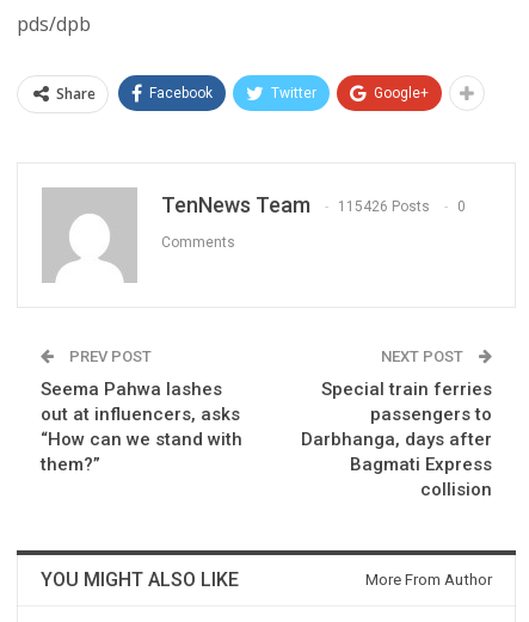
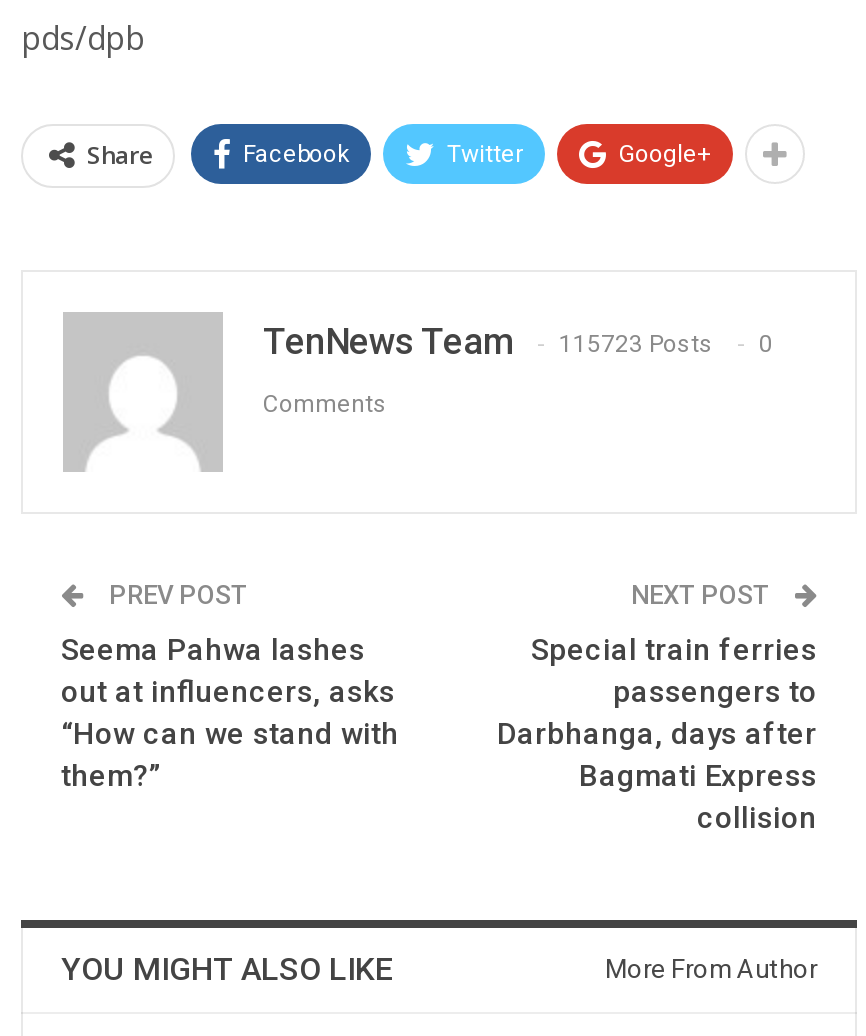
- TenNews Team 115426 Posts 0
+ TenNews Team 115723 Posts 0
